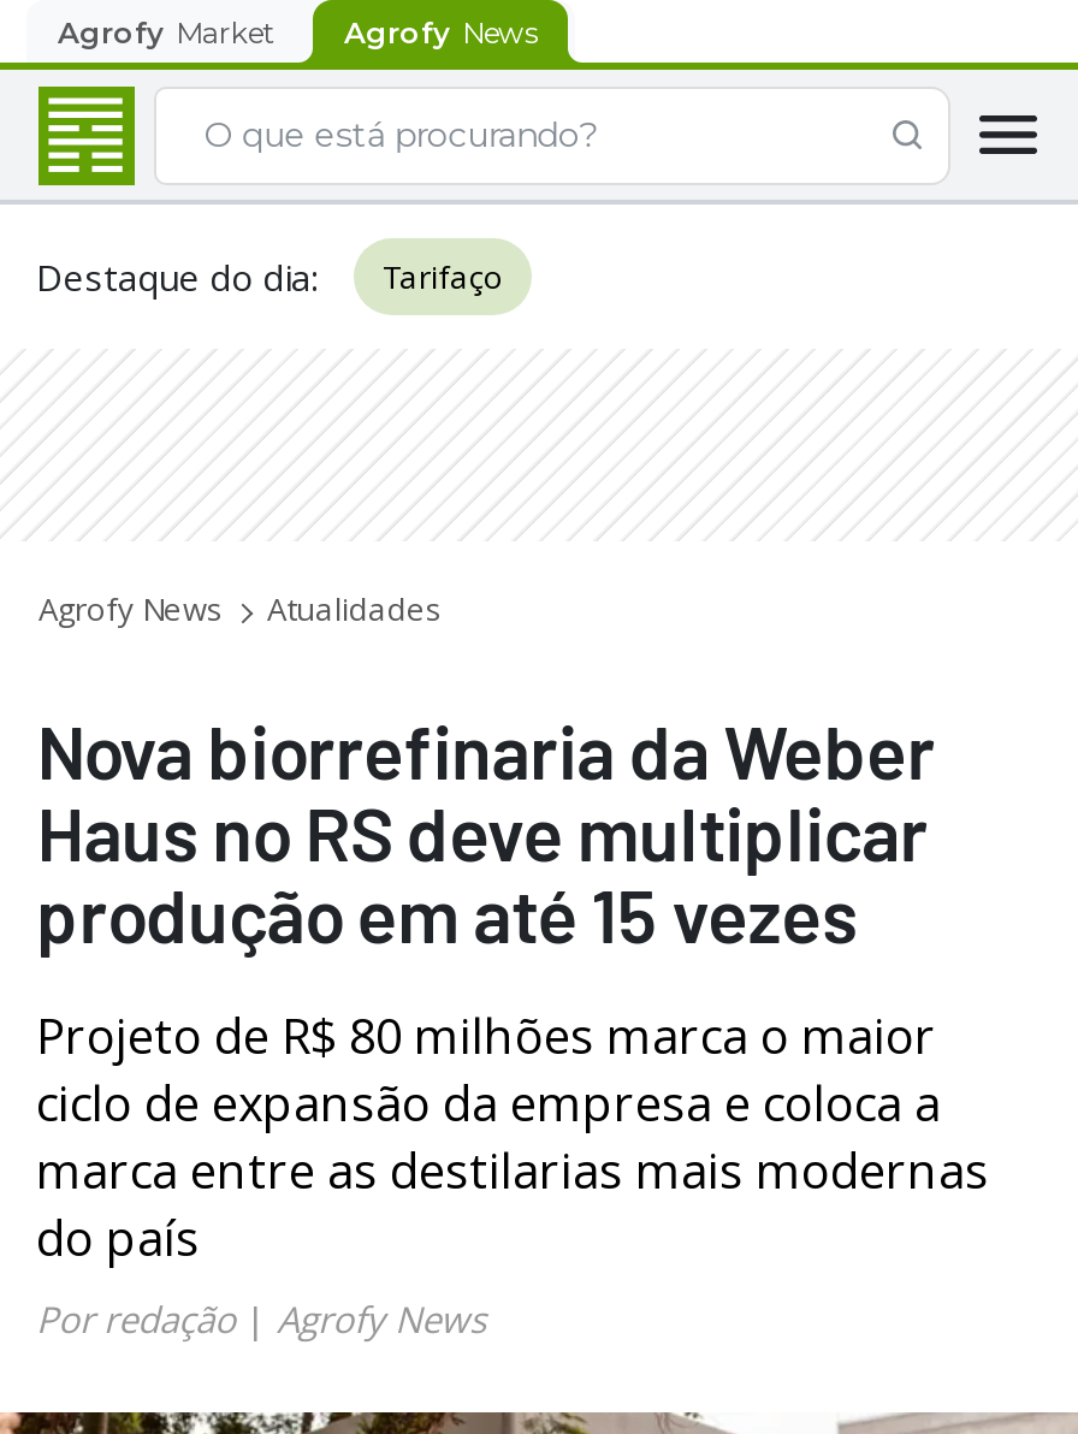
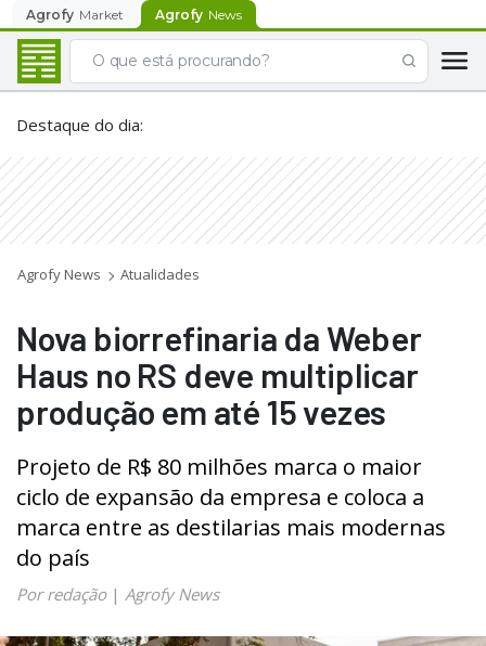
- Tarifaço
